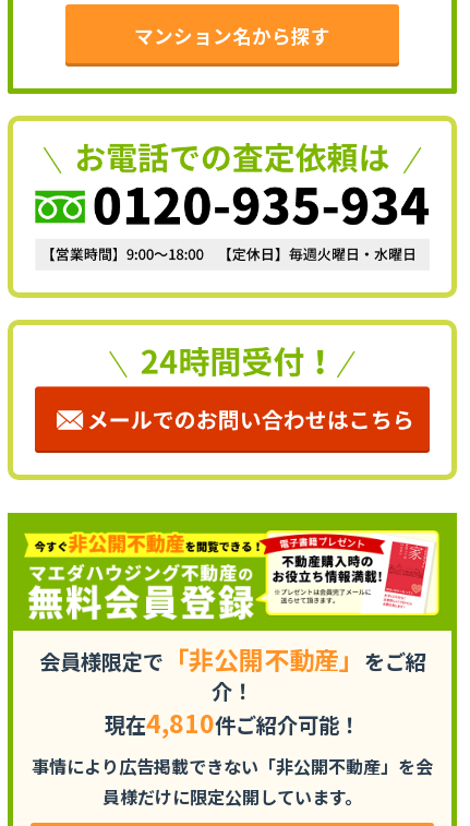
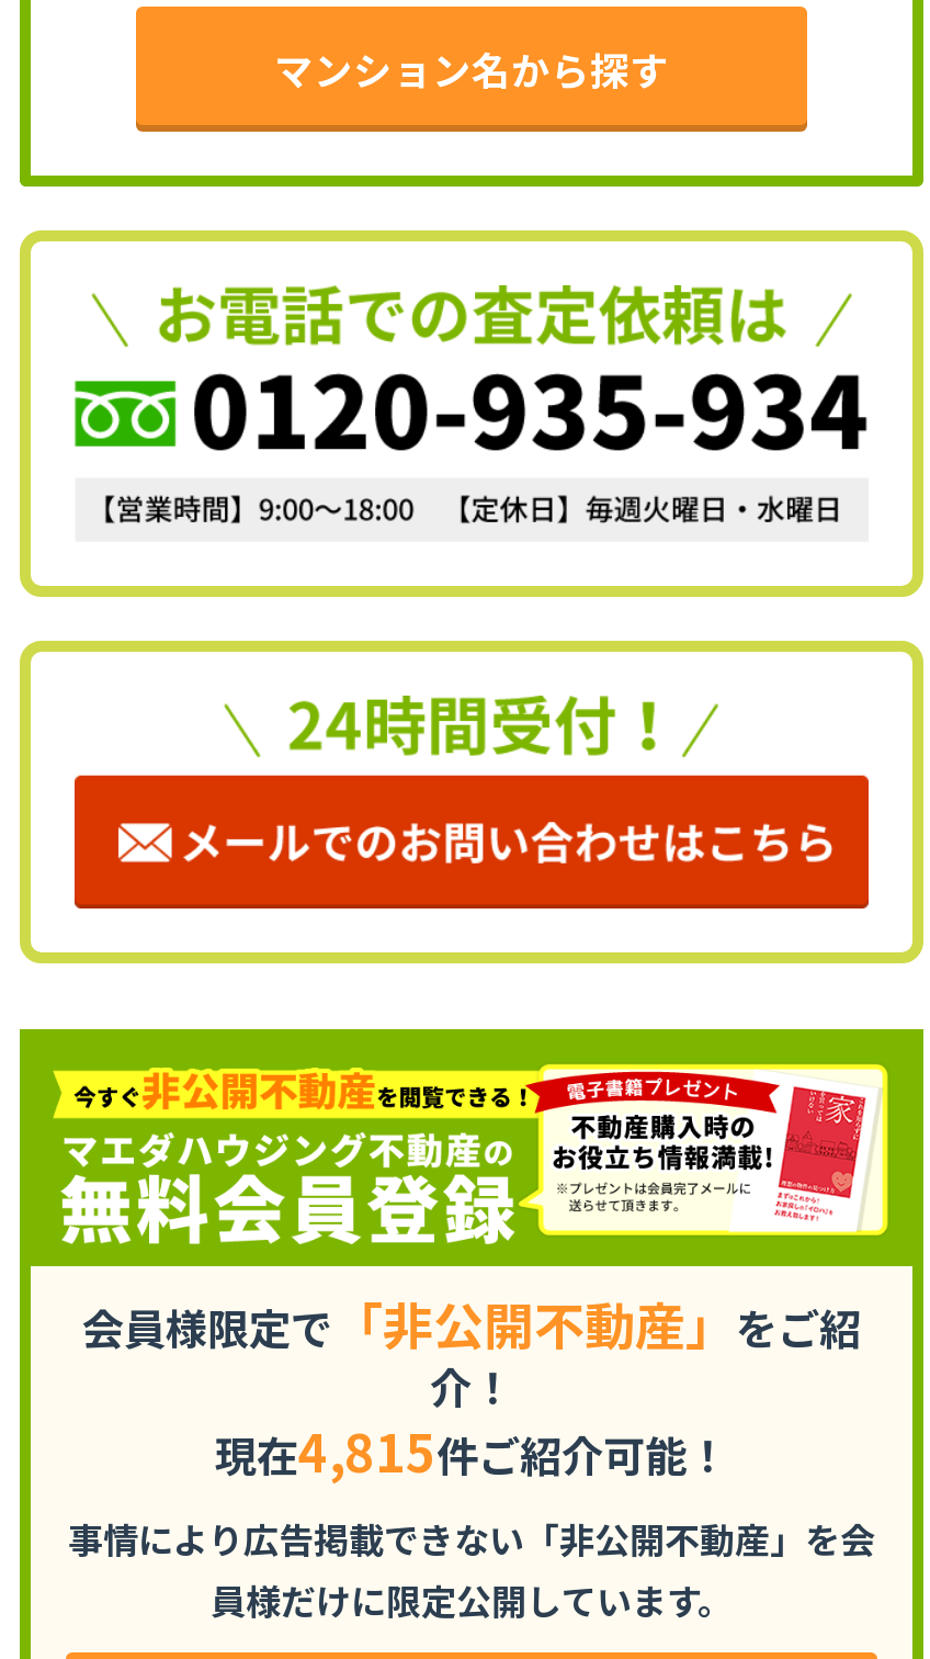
- 現在4,810件ご紹介可能！
+ 現在4,815件ご紹介可能！
